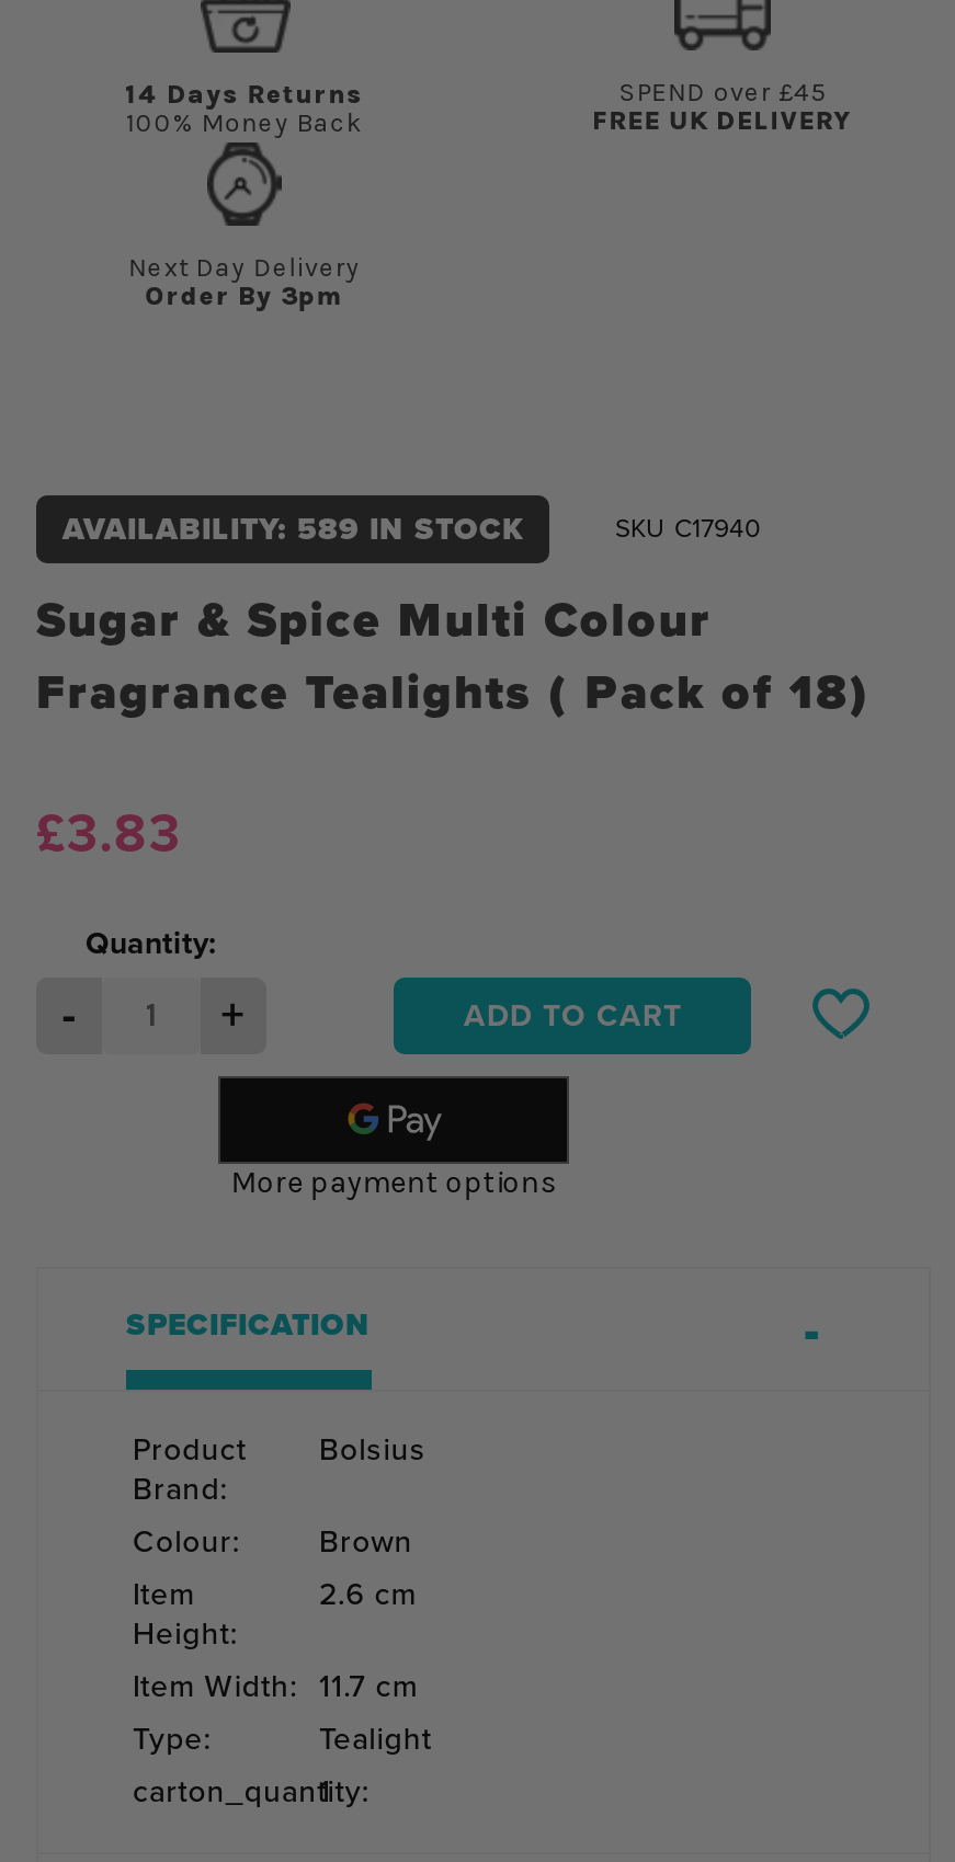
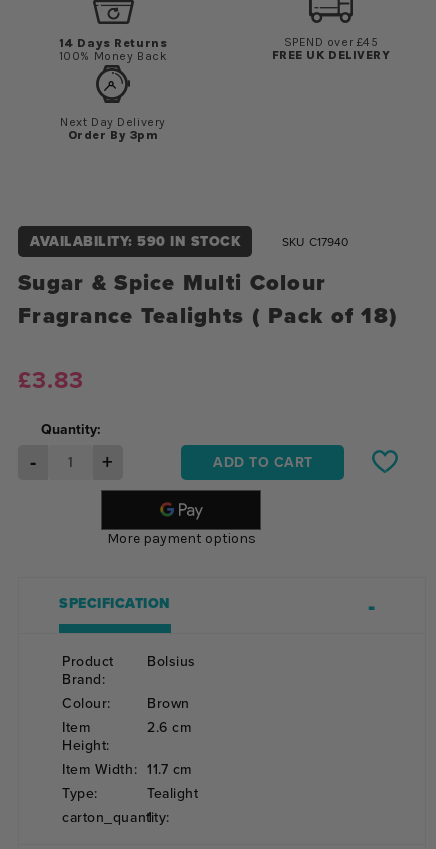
- AVAILABILITY: 589 IN STOCK
+ AVAILABILITY: 590 IN STOCK
